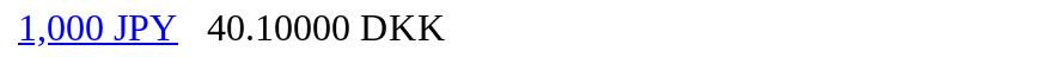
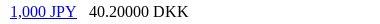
- 1,000 JPY 40.10000 DKK
+ 1,000 JPY 40.20000 DKK
